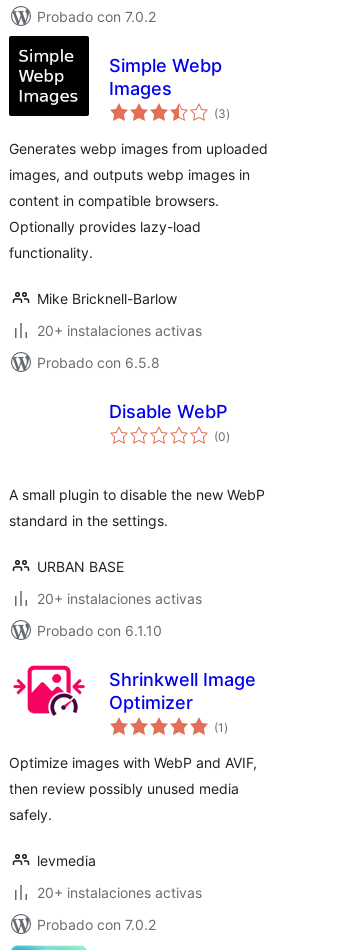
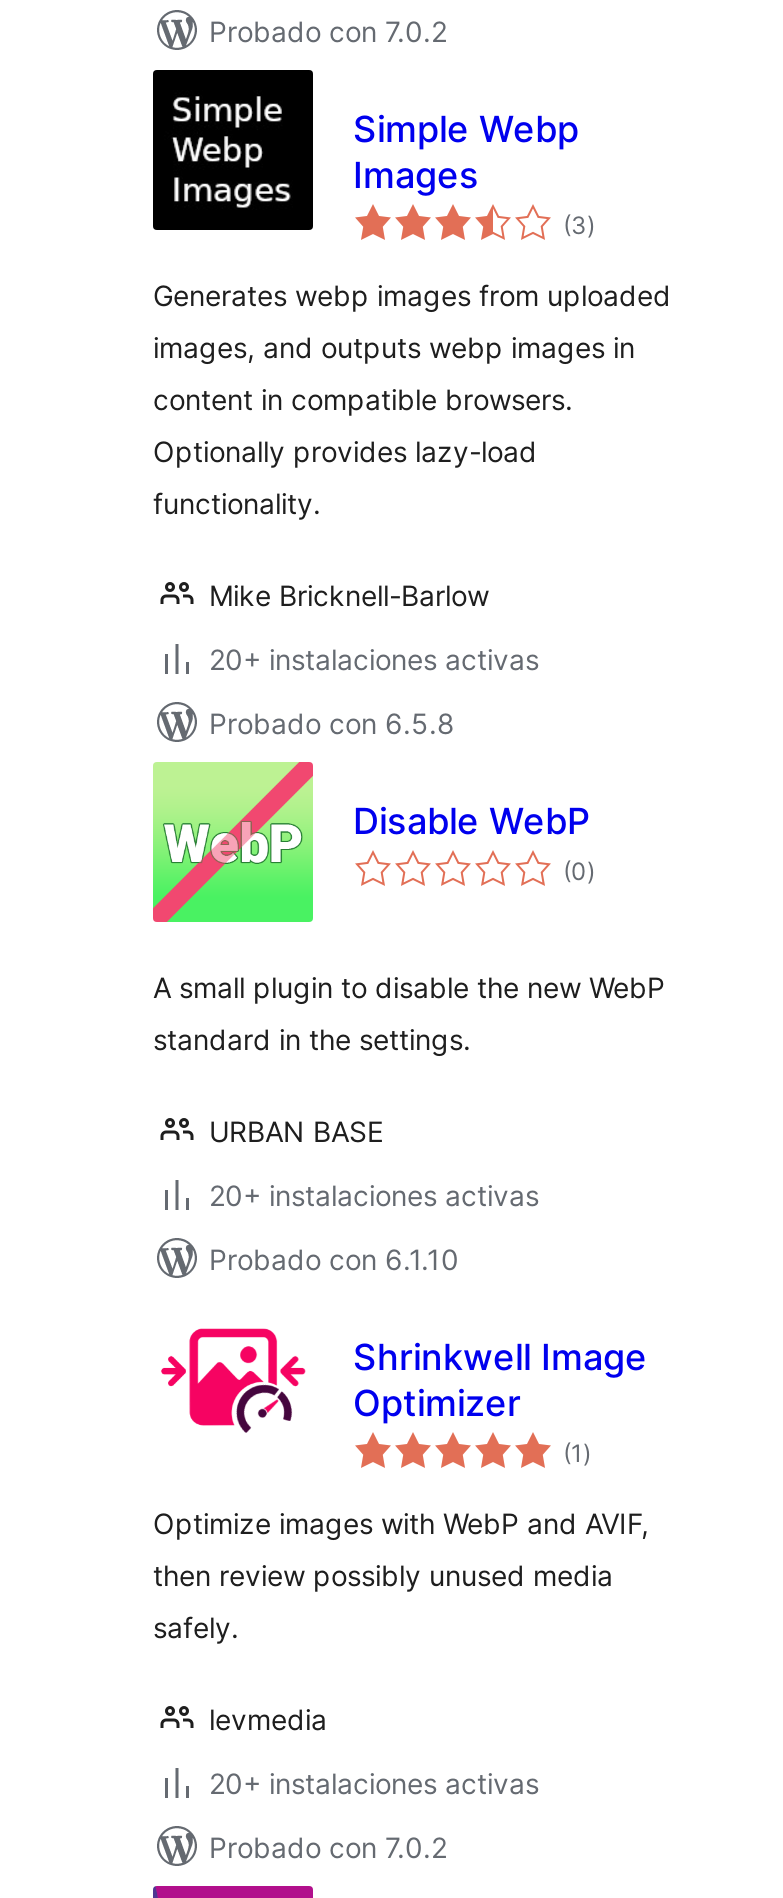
+ [image]
